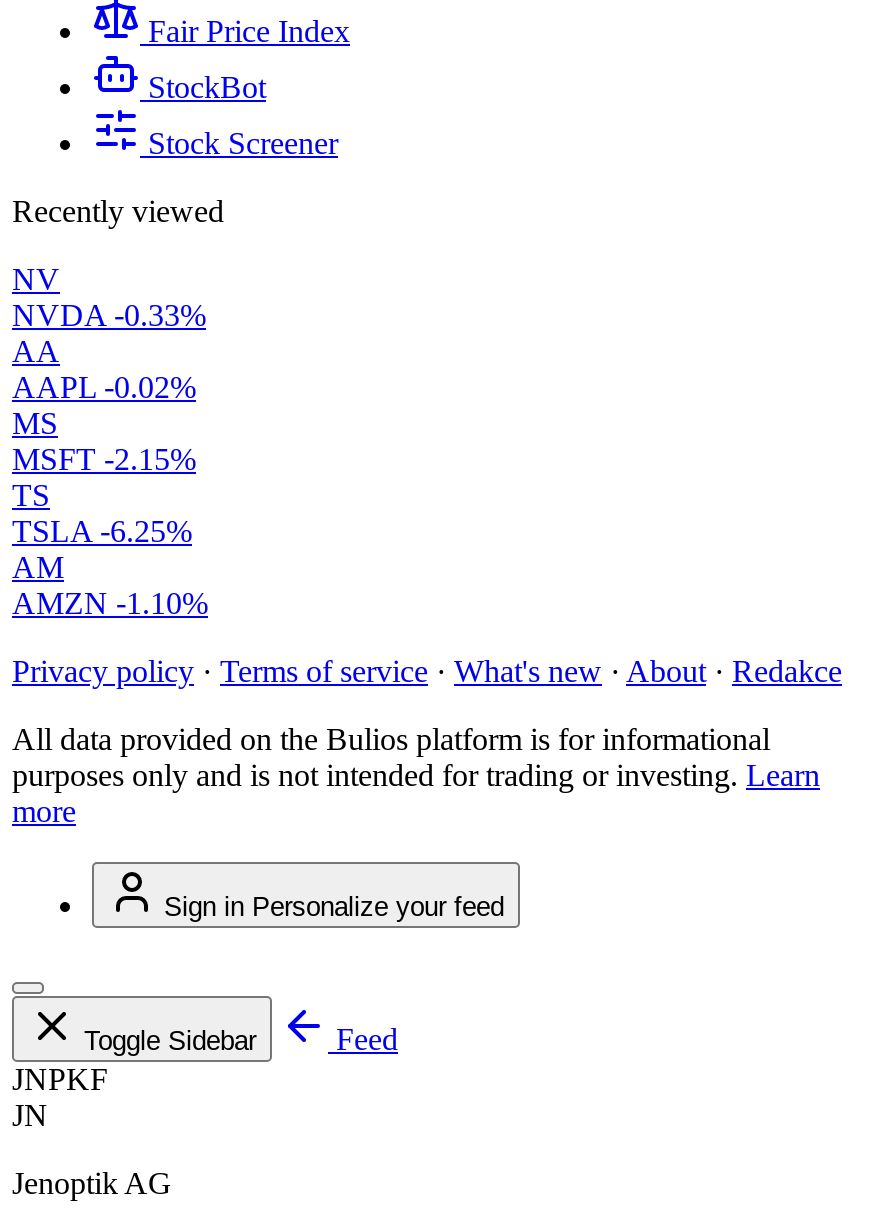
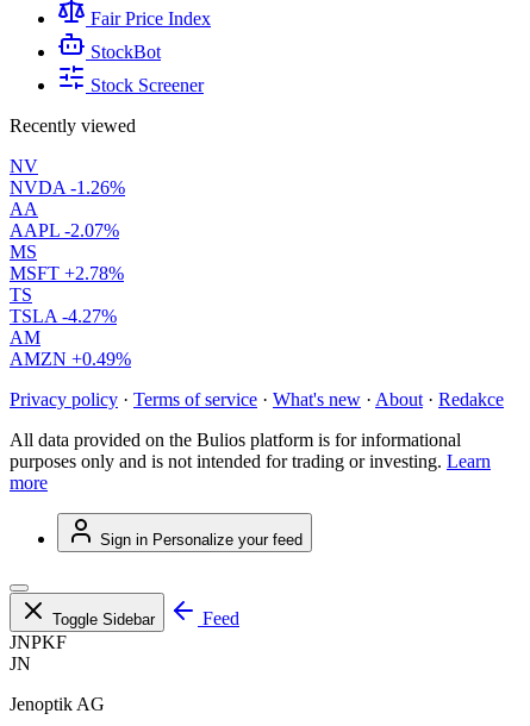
- NVDA -0.33%
+ NVDA -1.26%

- AAPL -0.02%
+ AAPL -2.07%

- MSFT -2.15%
+ MSFT +2.78%

- TSLA -6.25%
+ TSLA -4.27%

- AMZN -1.10%
+ AMZN +0.49%
